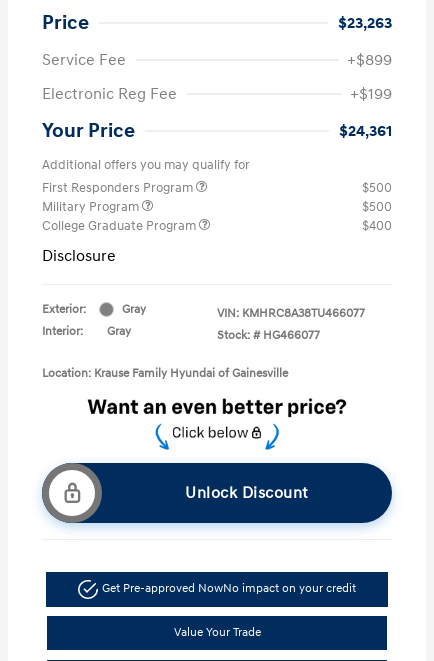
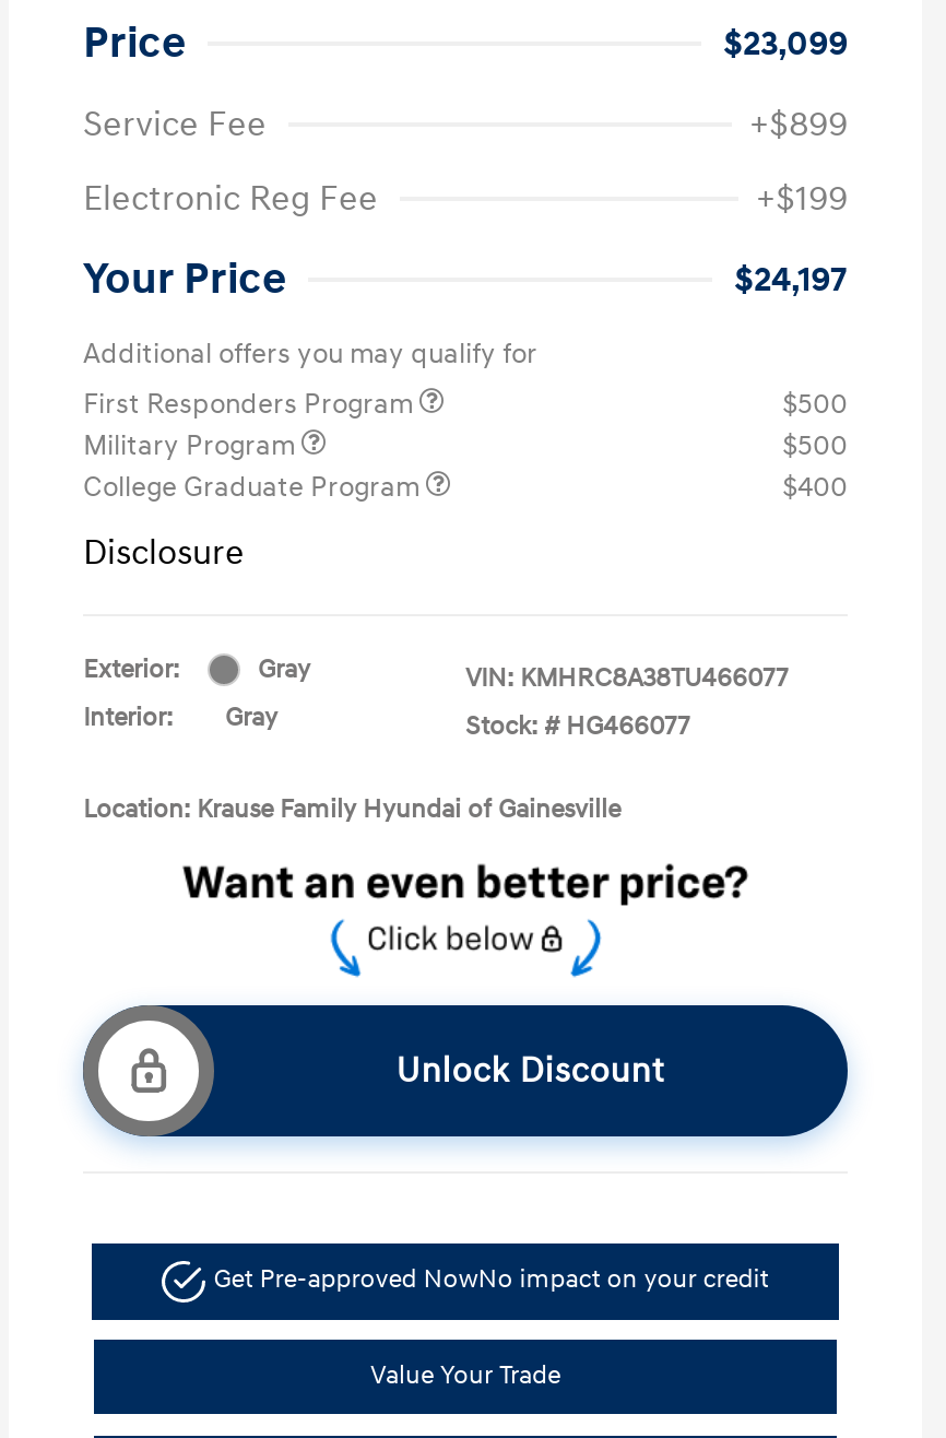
- $23,263
+ $23,099

- $24,361
+ $24,197
